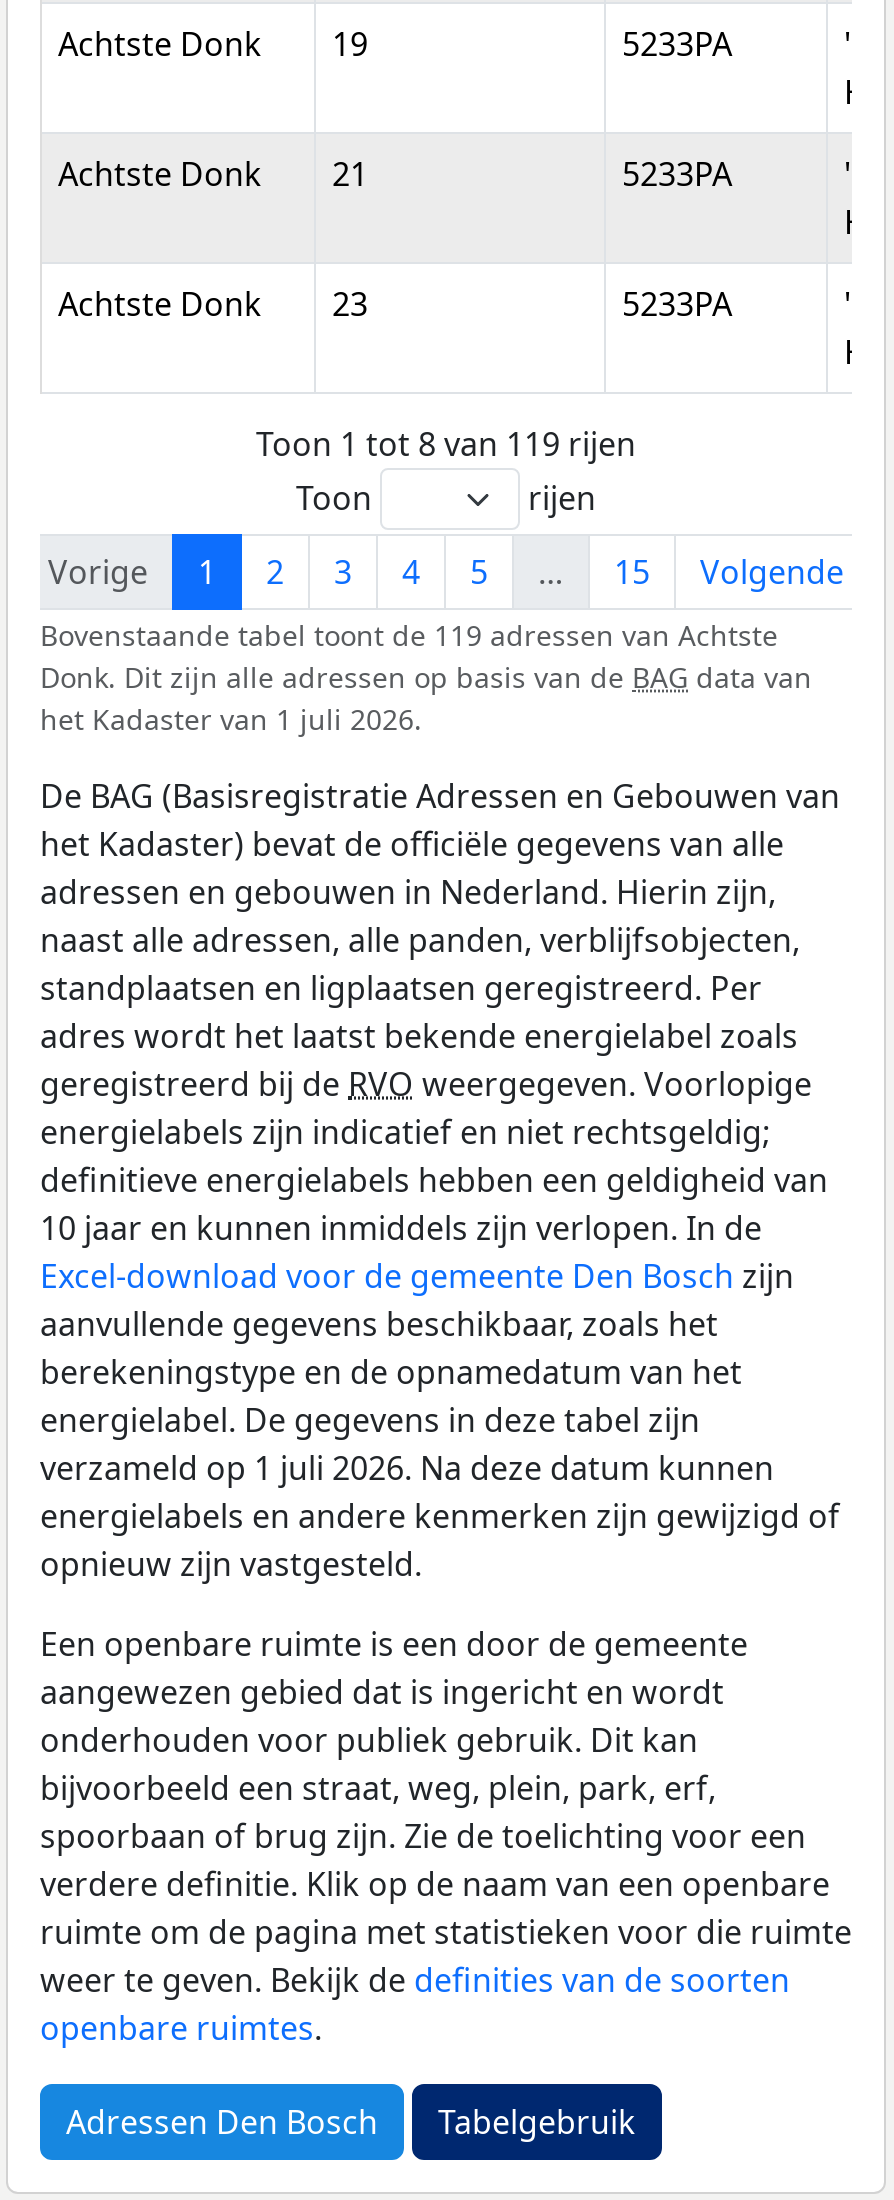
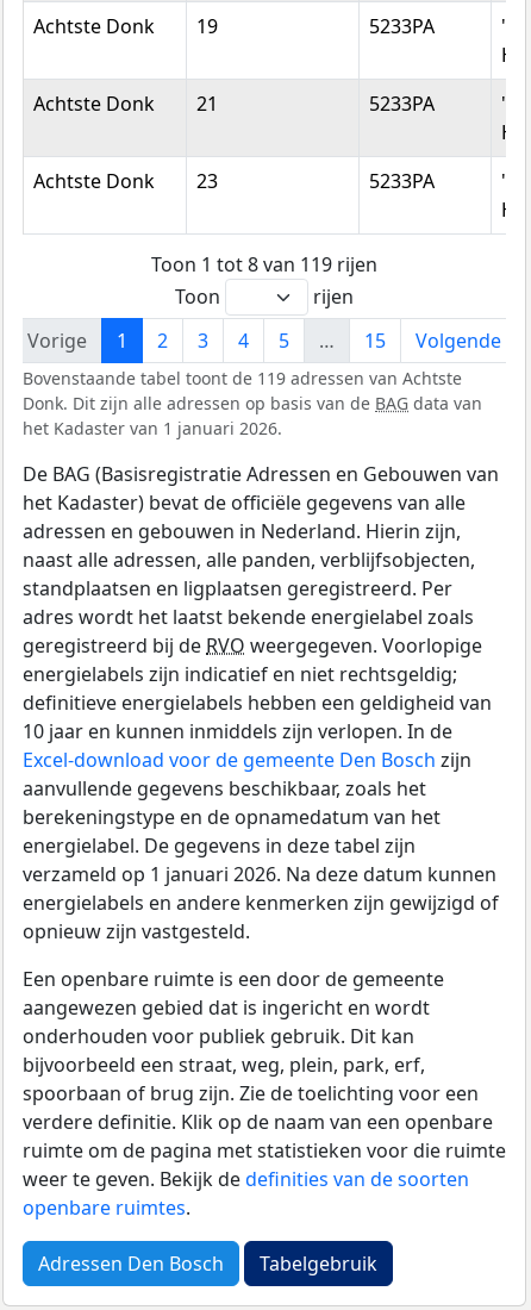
- het Kadaster van 1 juli 2026.
+ het Kadaster van 1 januari 2026.

- verzameld op 1 juli 2026. Na deze datum kunnen
+ verzameld op 1 januari 2026. Na deze datum kunnen
